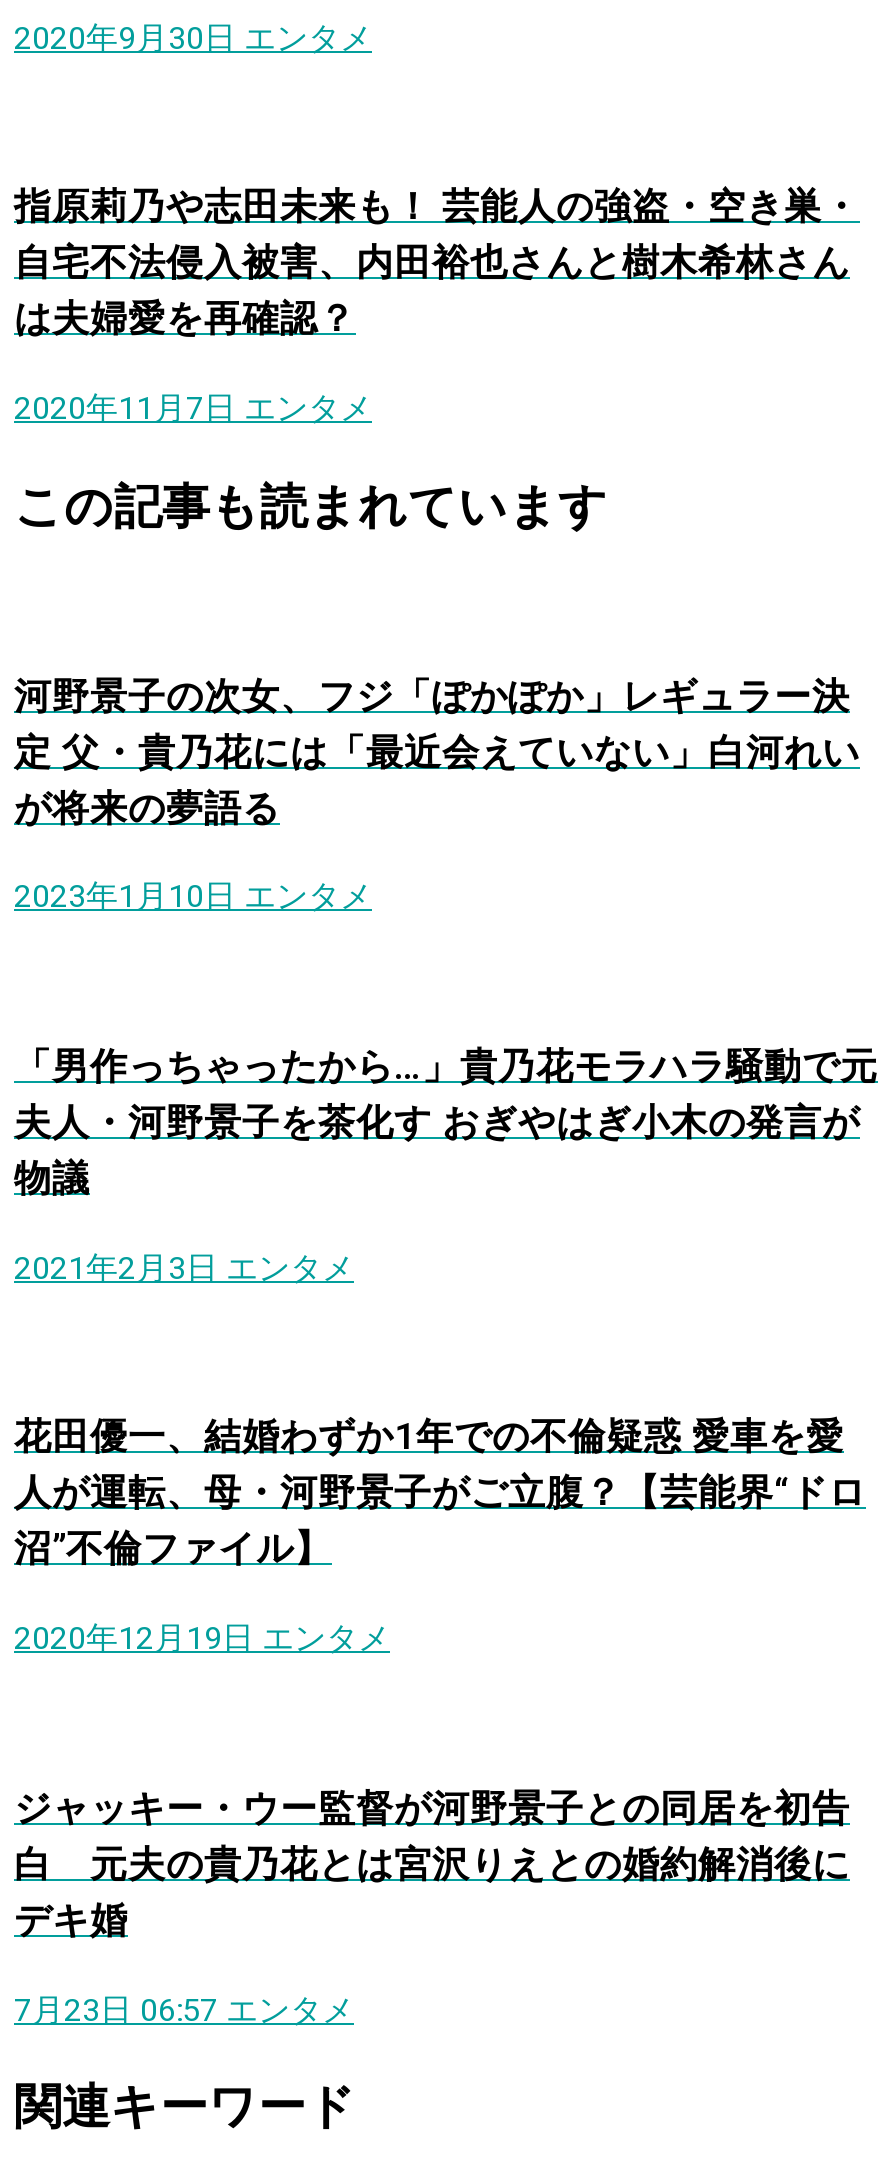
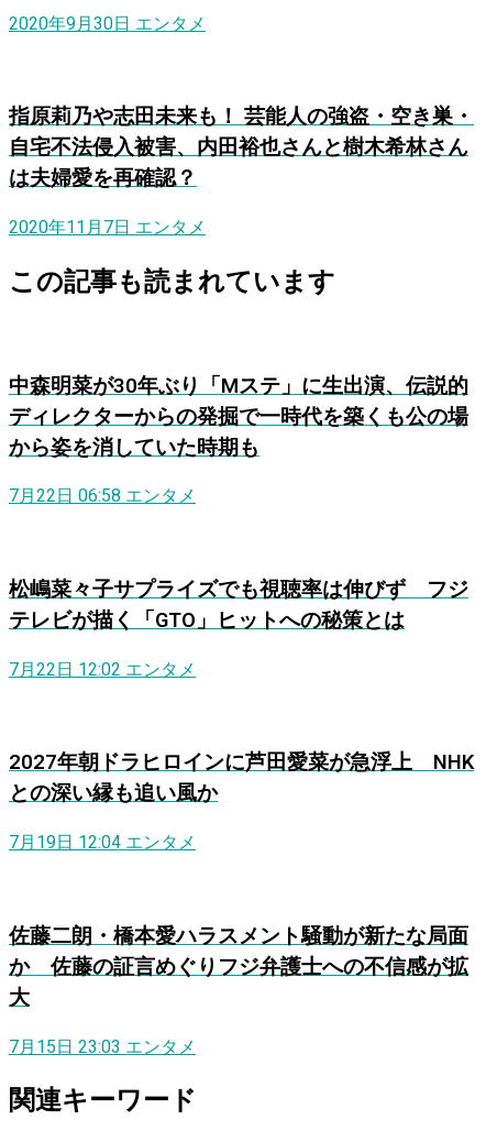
- 河野景子の次女、フジ「ぽかぽか」レギュラー決
- 定 父・貴乃花には「最近会えていない」白河れい
- が将来の夢語る
+ 中森明菜が30年ぶり「Mステ」に生出演、伝説的
+ ディレクターからの発掘で一時代を築くも公の場
+ から姿を消していた時期も

- 2023年1月10日エンタメ
+ 7月22日 06:58エンタメ

- 「男作っちゃったから…」貴乃花モラハラ騒動で元
- 夫人・河野景子を茶化す おぎやはぎ小木の発言が
- 物議
+ 松嶋菜々子サプライズでも視聴率は伸びず フジ
+ テレビが描く「GTO」ヒットへの秘策とは

- 2021年2月3日エンタメ
+ 7月22日 12:02エンタメ

- 花田優一、結婚わずか1年での不倫疑惑 愛車を愛
- 人が運転、母・河野景子がご立腹？【芸能界“ドロ
- 沼”不倫ファイル】
+ 2027年朝ドラヒロインに芦田愛菜が急浮上 NHK
+ との深い縁も追い風か

- 2020年12月19日エンタメ
+ 7月19日 12:04エンタメ

- ジャッキー・ウー監督が河野景子との同居を初告
- 白 元夫の貴乃花とは宮沢りえとの婚約解消後に
- デキ婚
+ 佐藤二朗・橋本愛ハラスメント騒動が新たな局面
+ か 佐藤の証言めぐりフジ弁護士への不信感が拡
+ 大

- 7月23日 06:57エンタメ
+ 7月15日 23:03エンタメ
